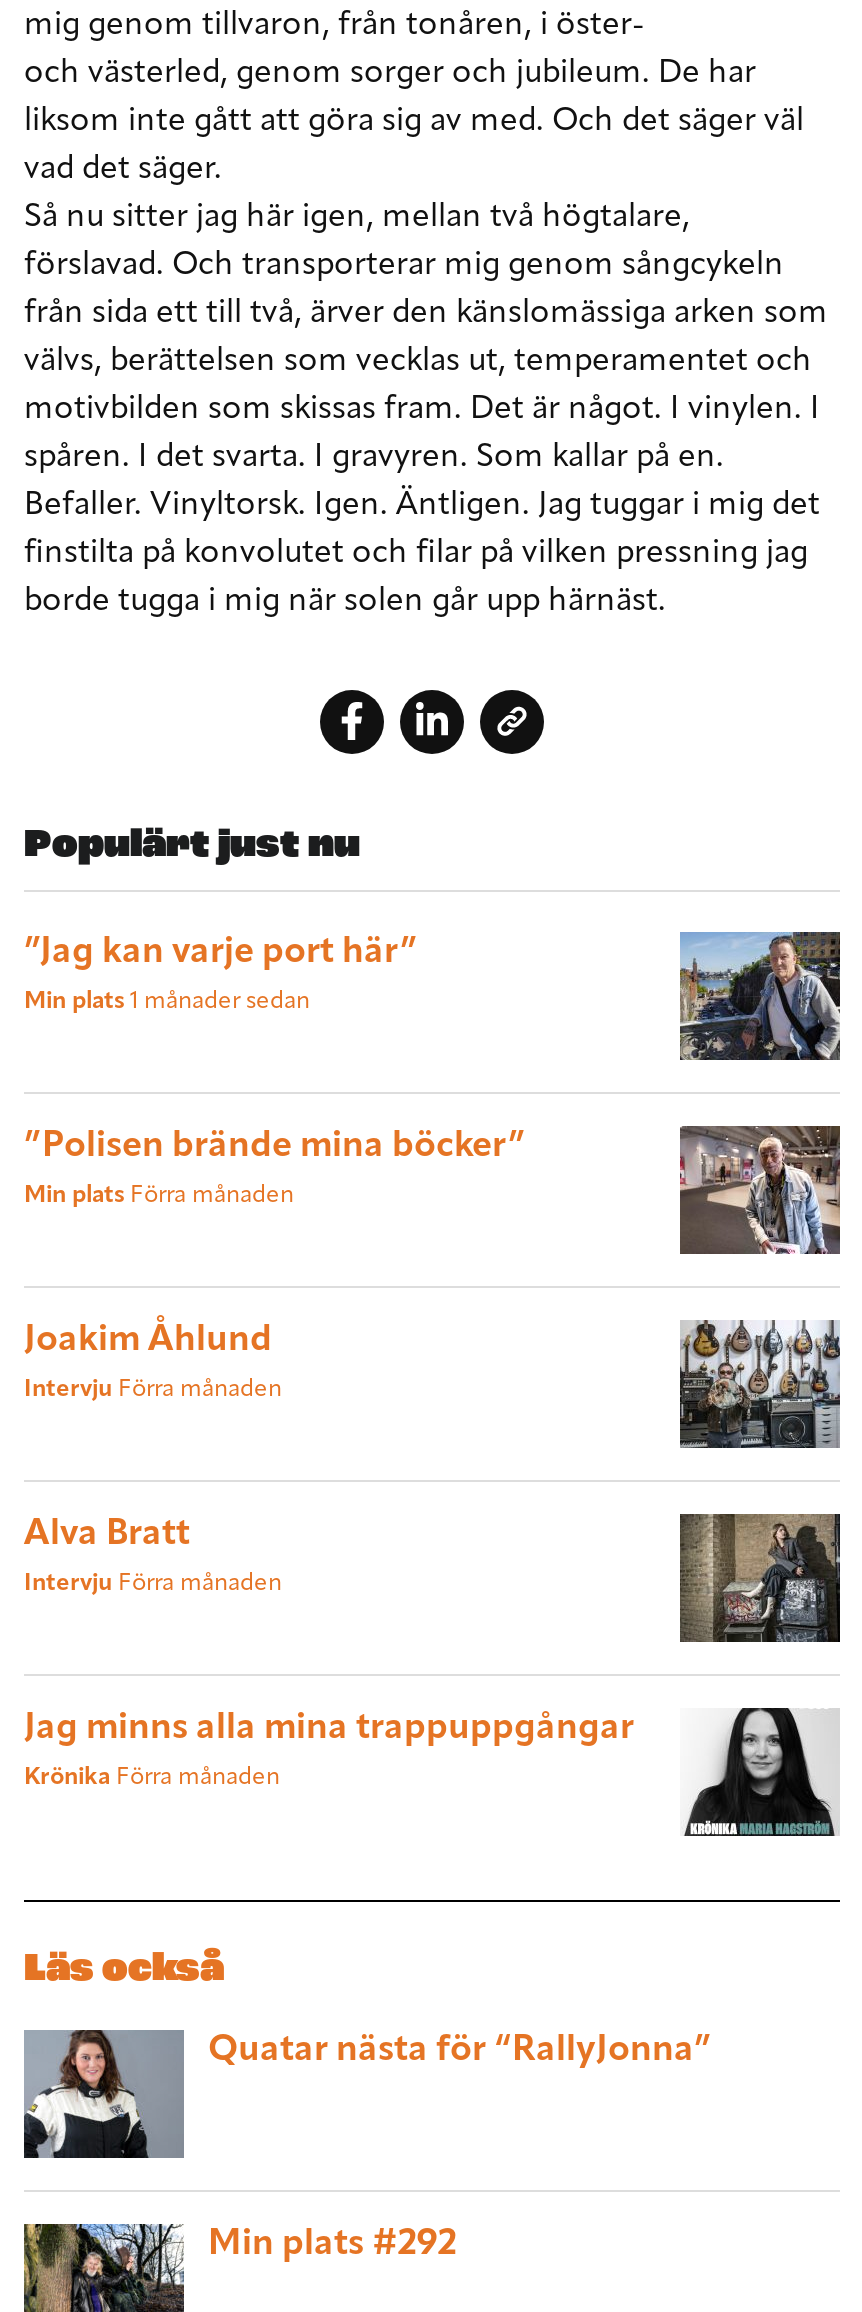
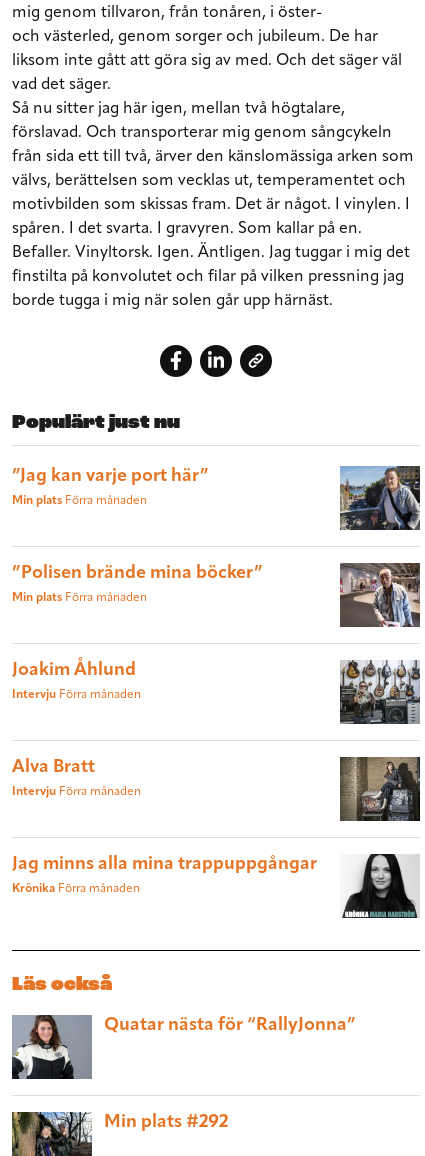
- Min plats 1 månader sedan
+ Min plats Förra månaden
